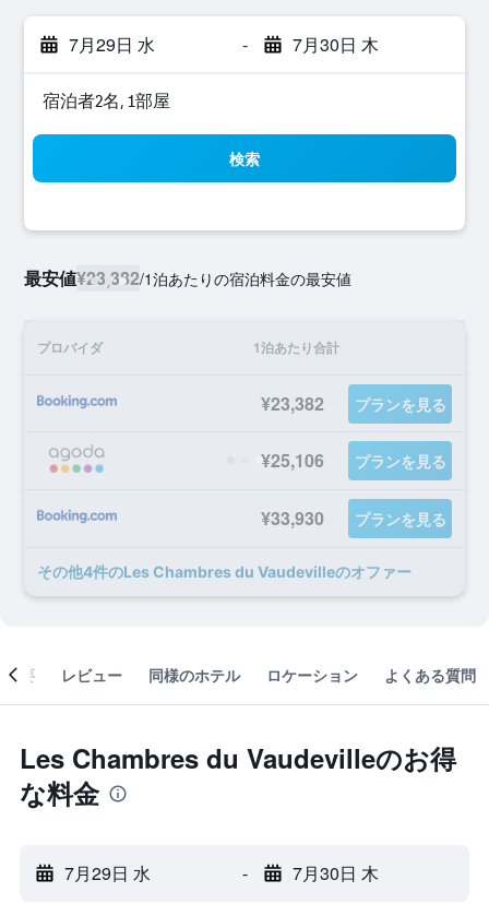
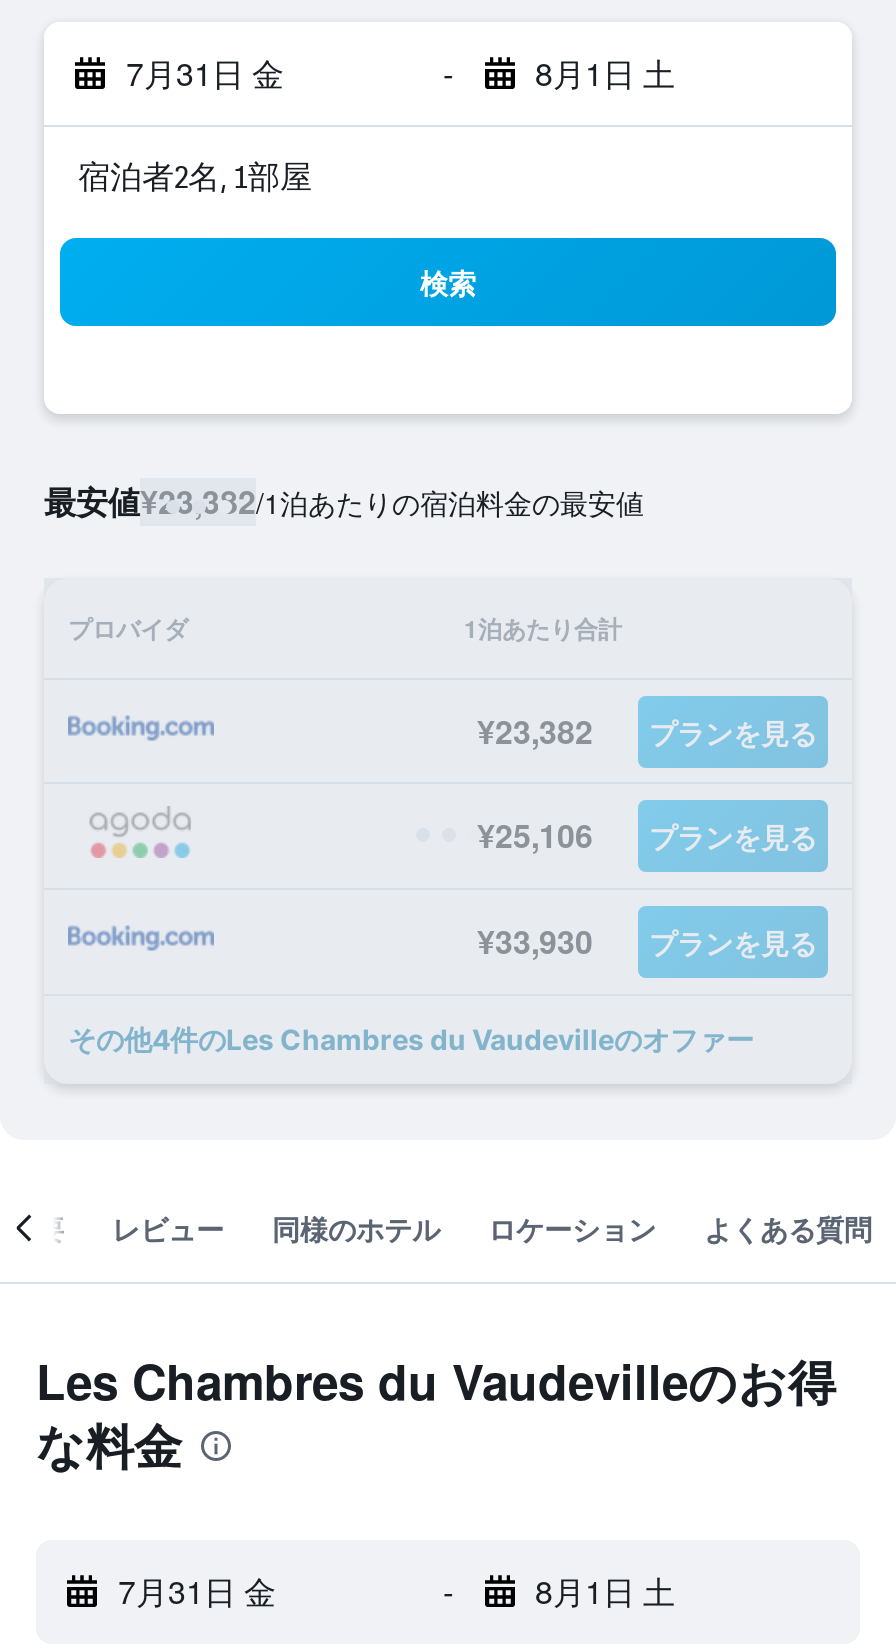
- 7月29日 水
+ 7月31日 金

- 7月30日 木
+ 8月1日 土

- 7月29日 水
+ 7月31日 金

- 7月30日 木
+ 8月1日 土
